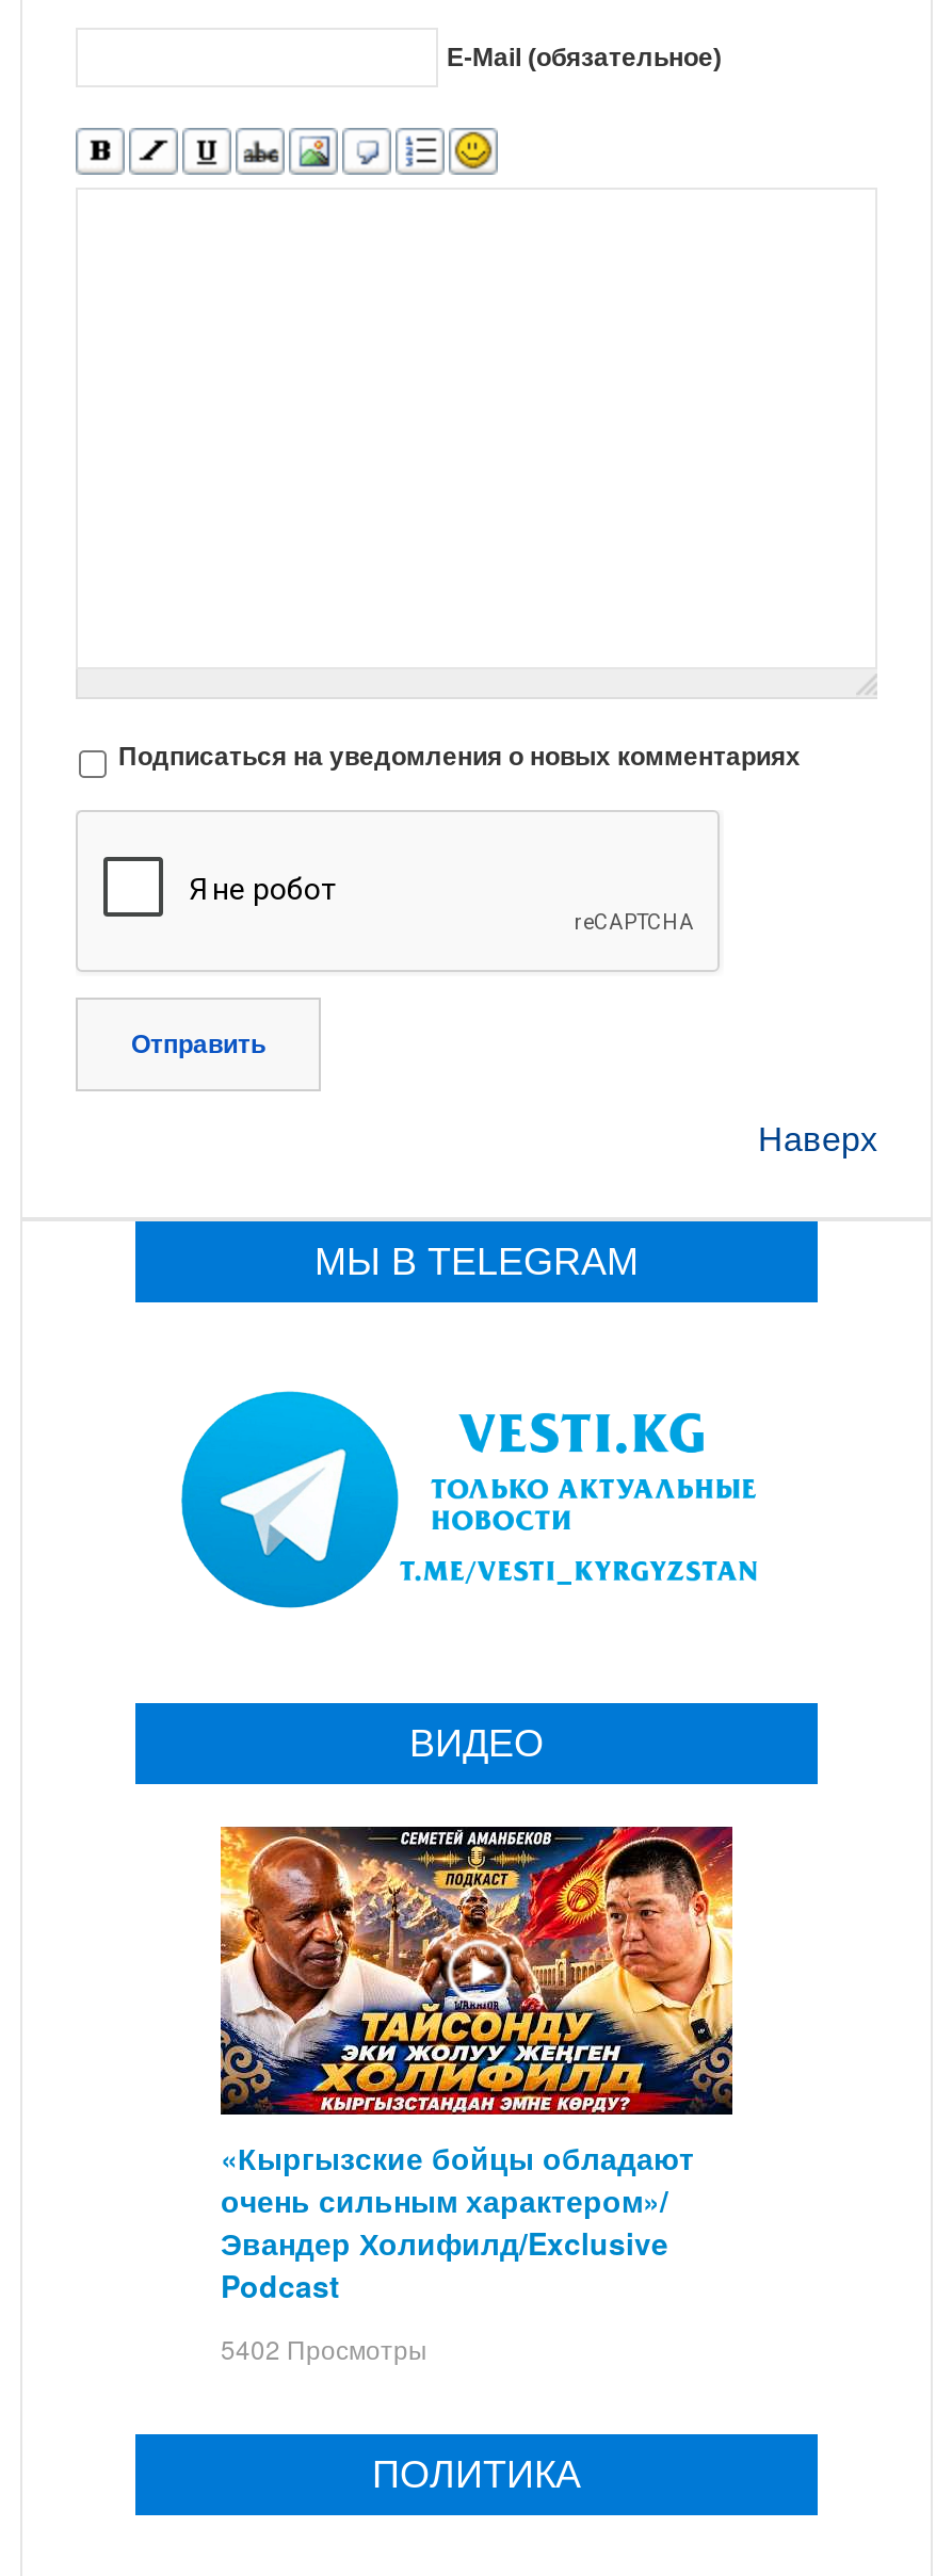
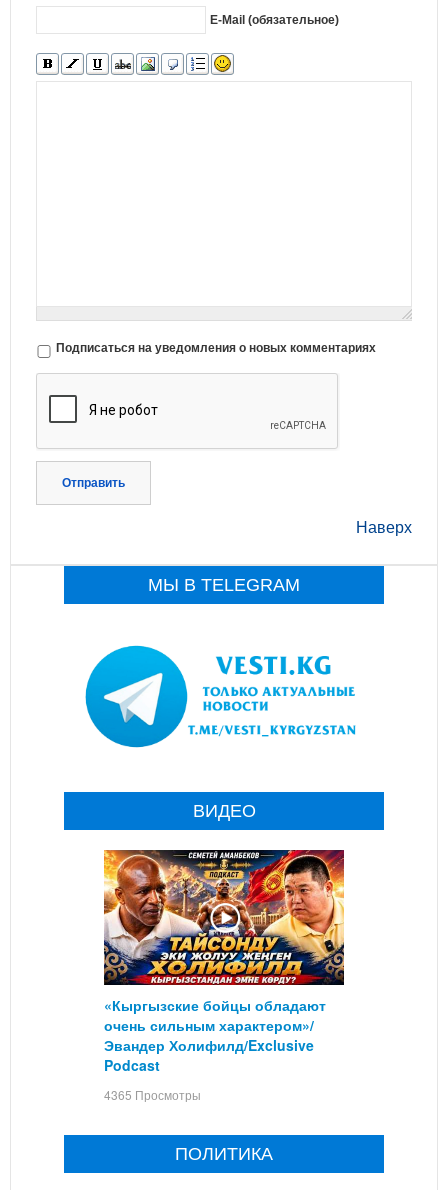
- 5402 Просмотры
+ 4365 Просмотры
